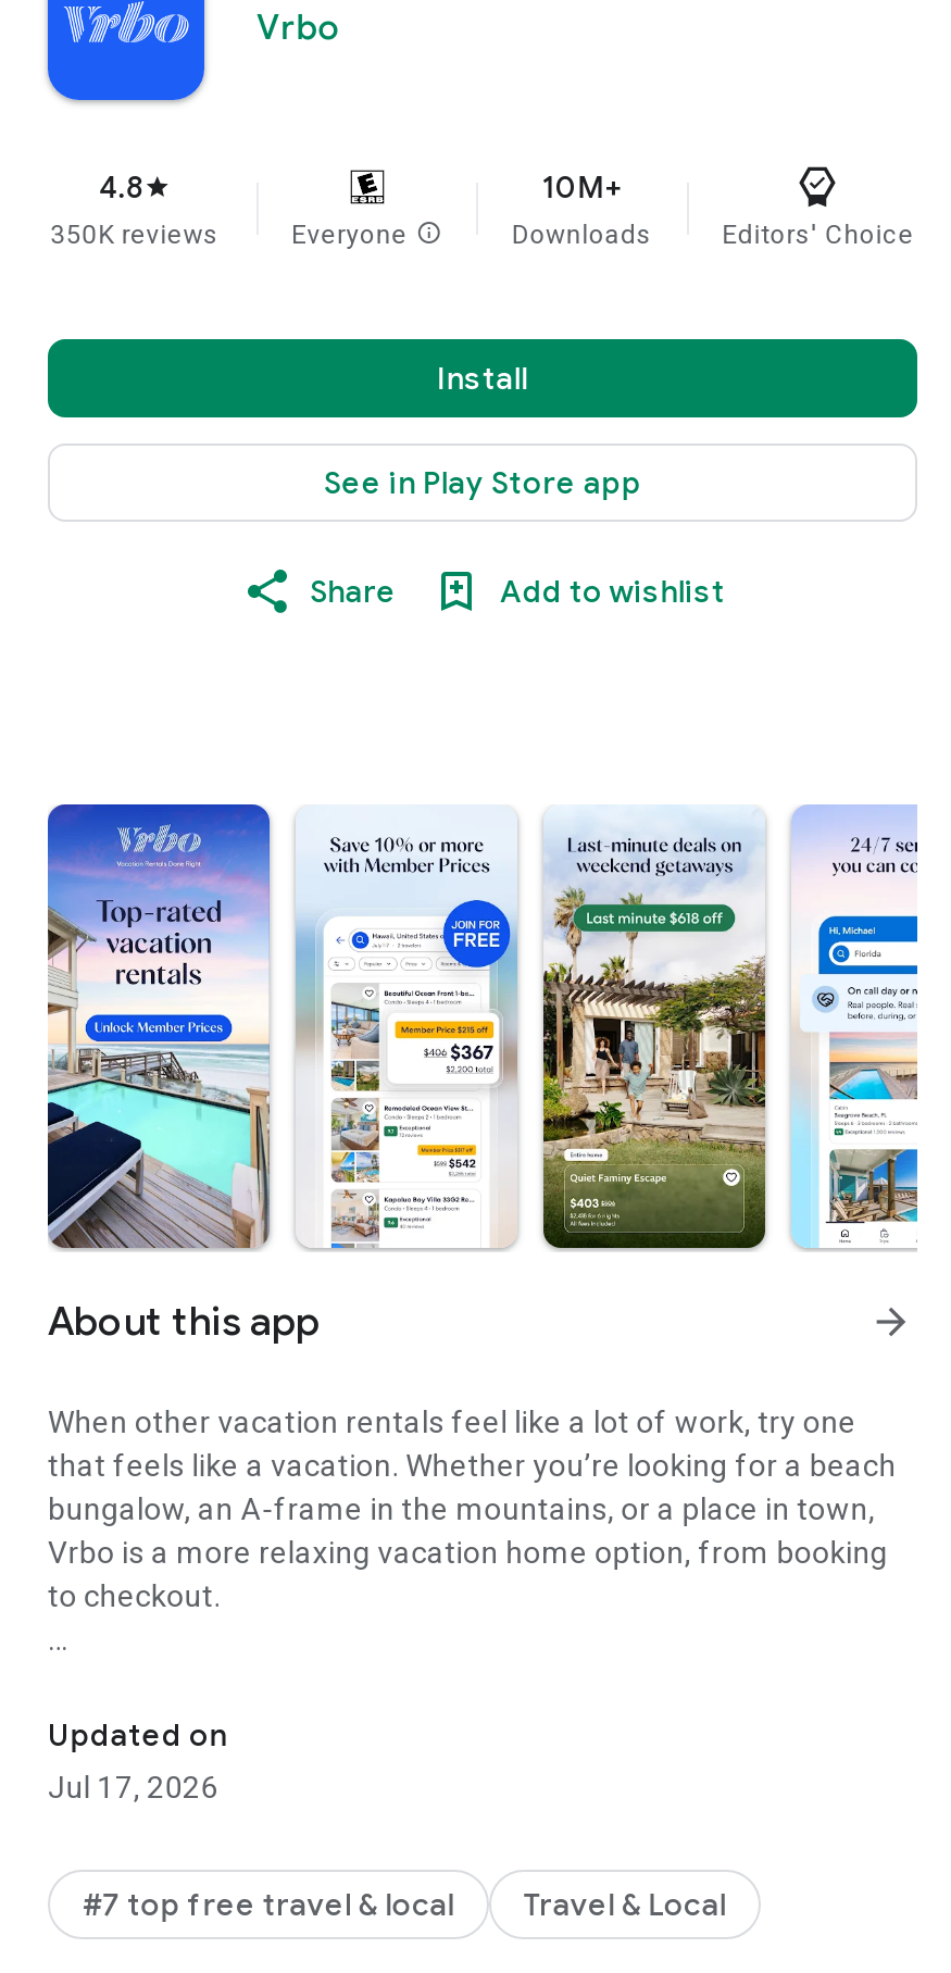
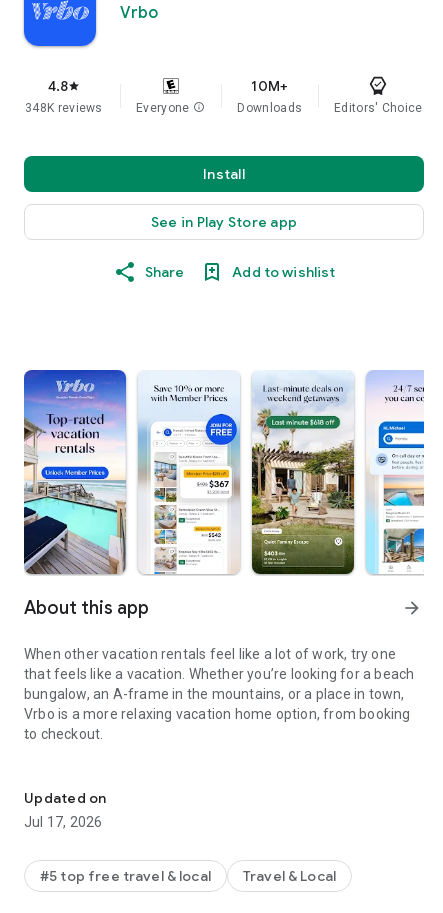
- 350K reviews
+ 348K reviews

- #7 top free travel & local
+ #5 top free travel & local
